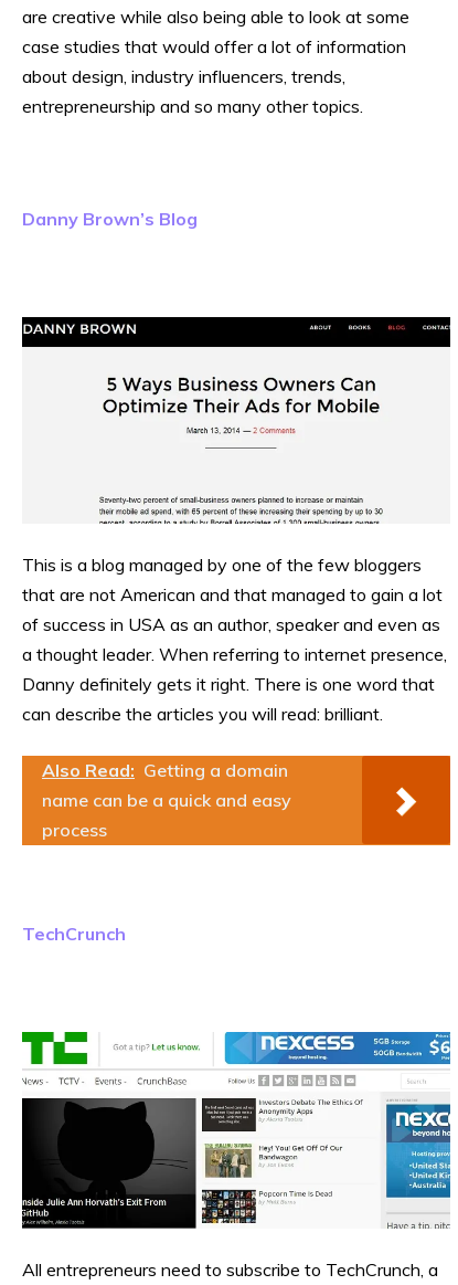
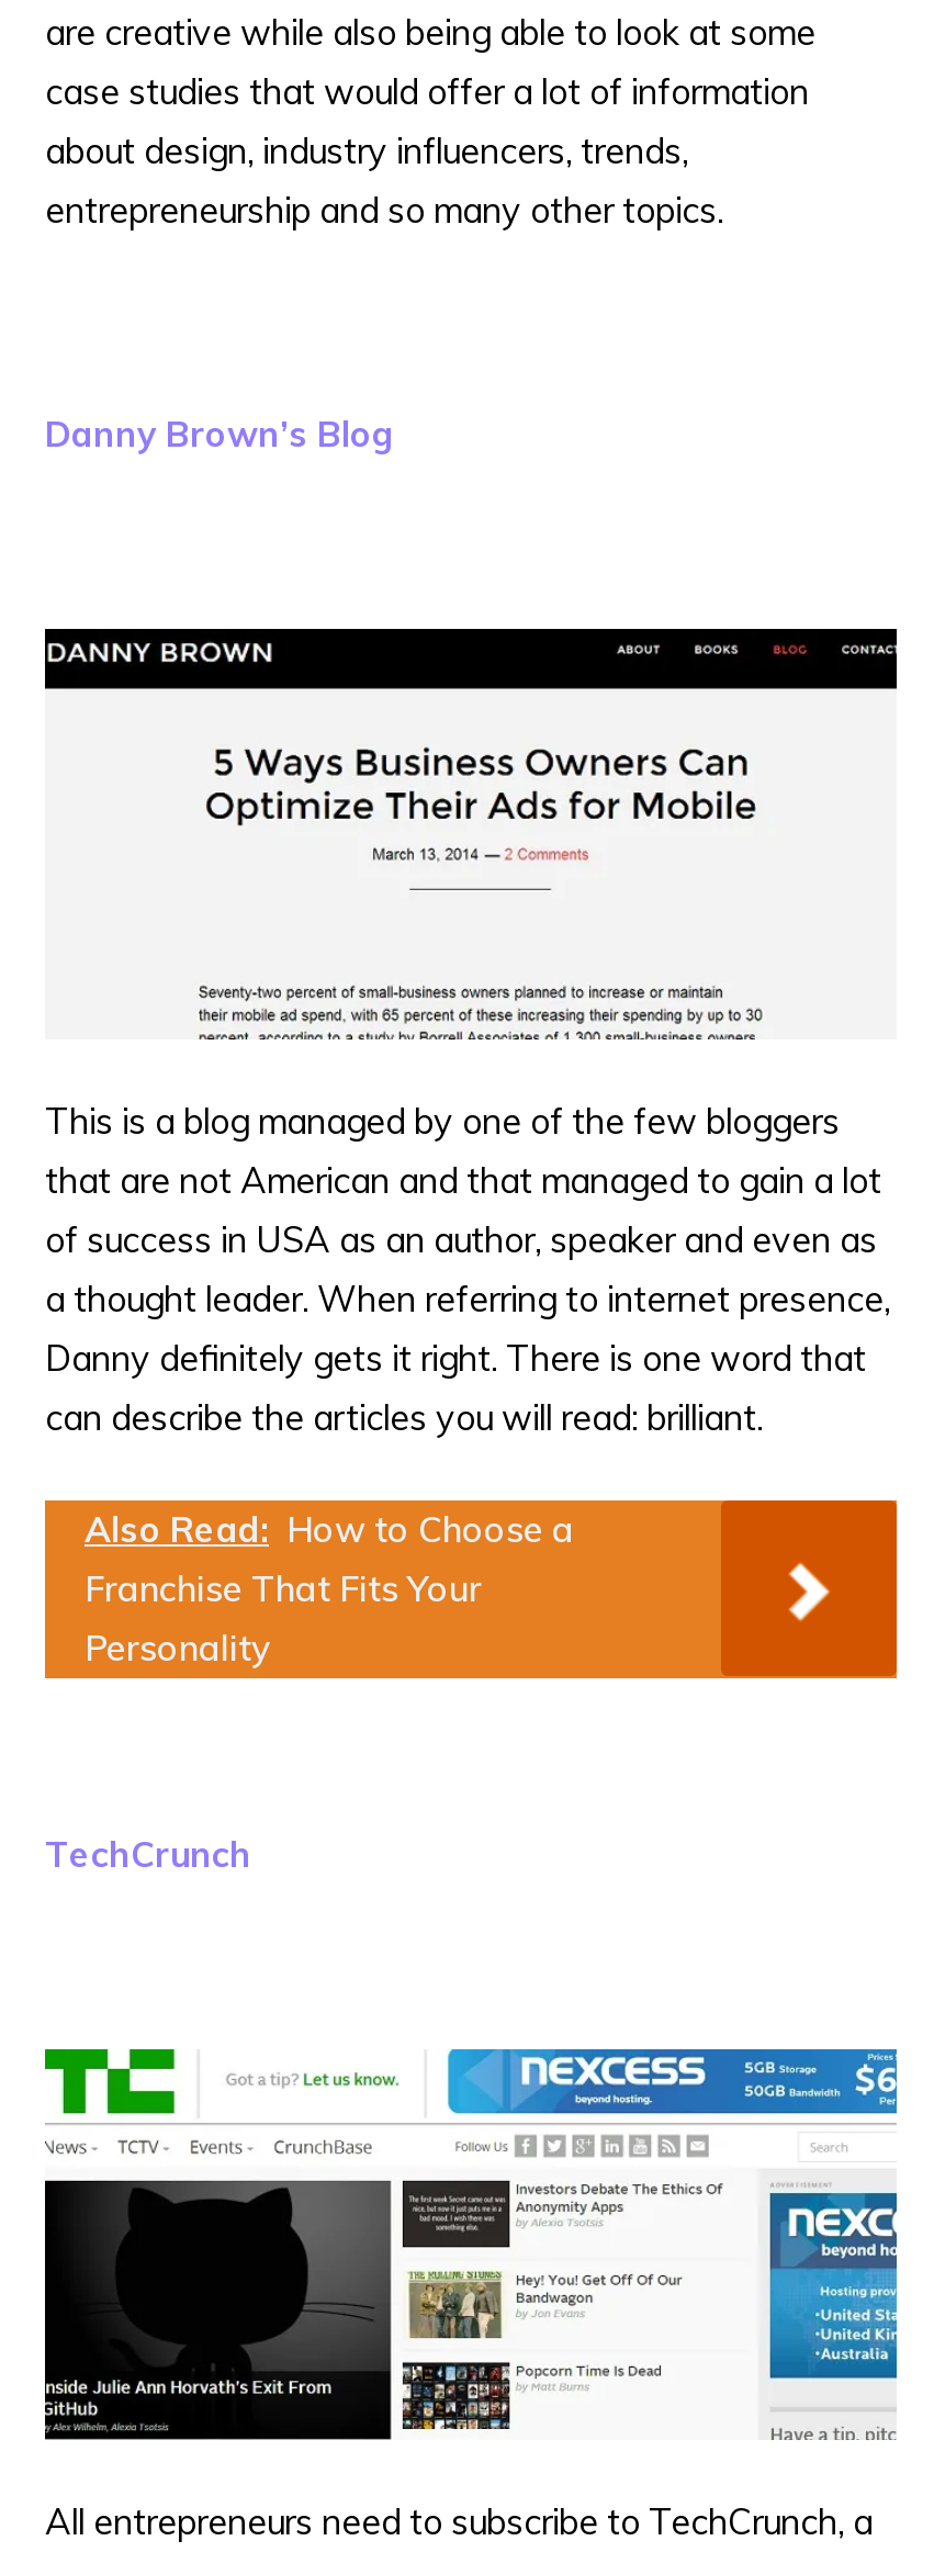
- Also Read: Getting a domain
- name can be a quick and easy
- process
+ Also Read: How to Choose a
+ Franchise That Fits Your
+ Personality
